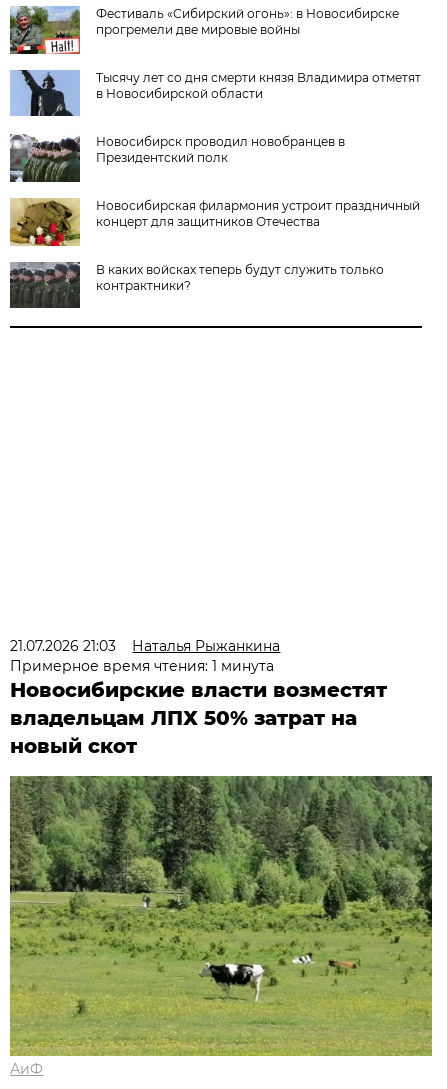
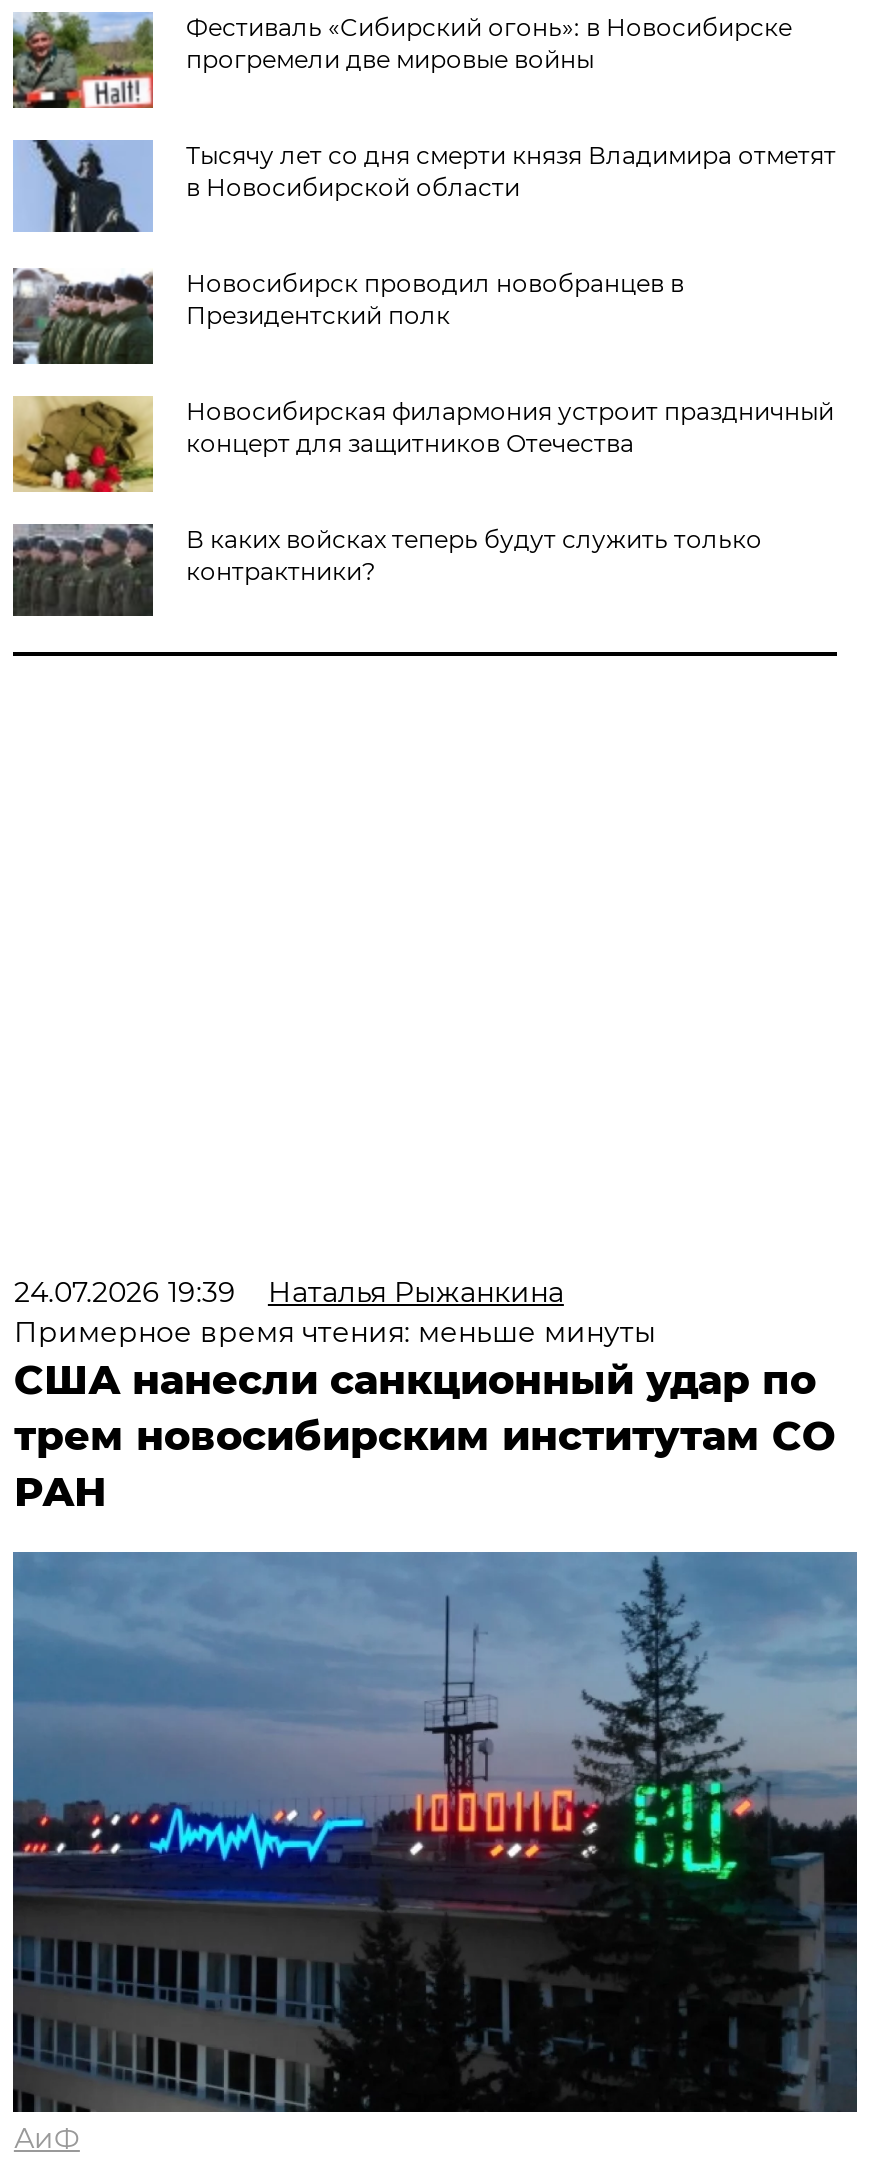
- 21.07.2026 21:03 Наталья Рыжанкина
+ 24.07.2026 19:39 Наталья Рыжанкина

- Примерное время чтения: 1 минута
- Новосибирские власти возместят
- владельцам ЛПХ 50% затрат на
- новый скот
+ Примерное время чтения: меньше минуты
+ США нанесли санкционный удар по
+ трем новосибирским институтам СО
+ РАН

- [image]
+ [image]
